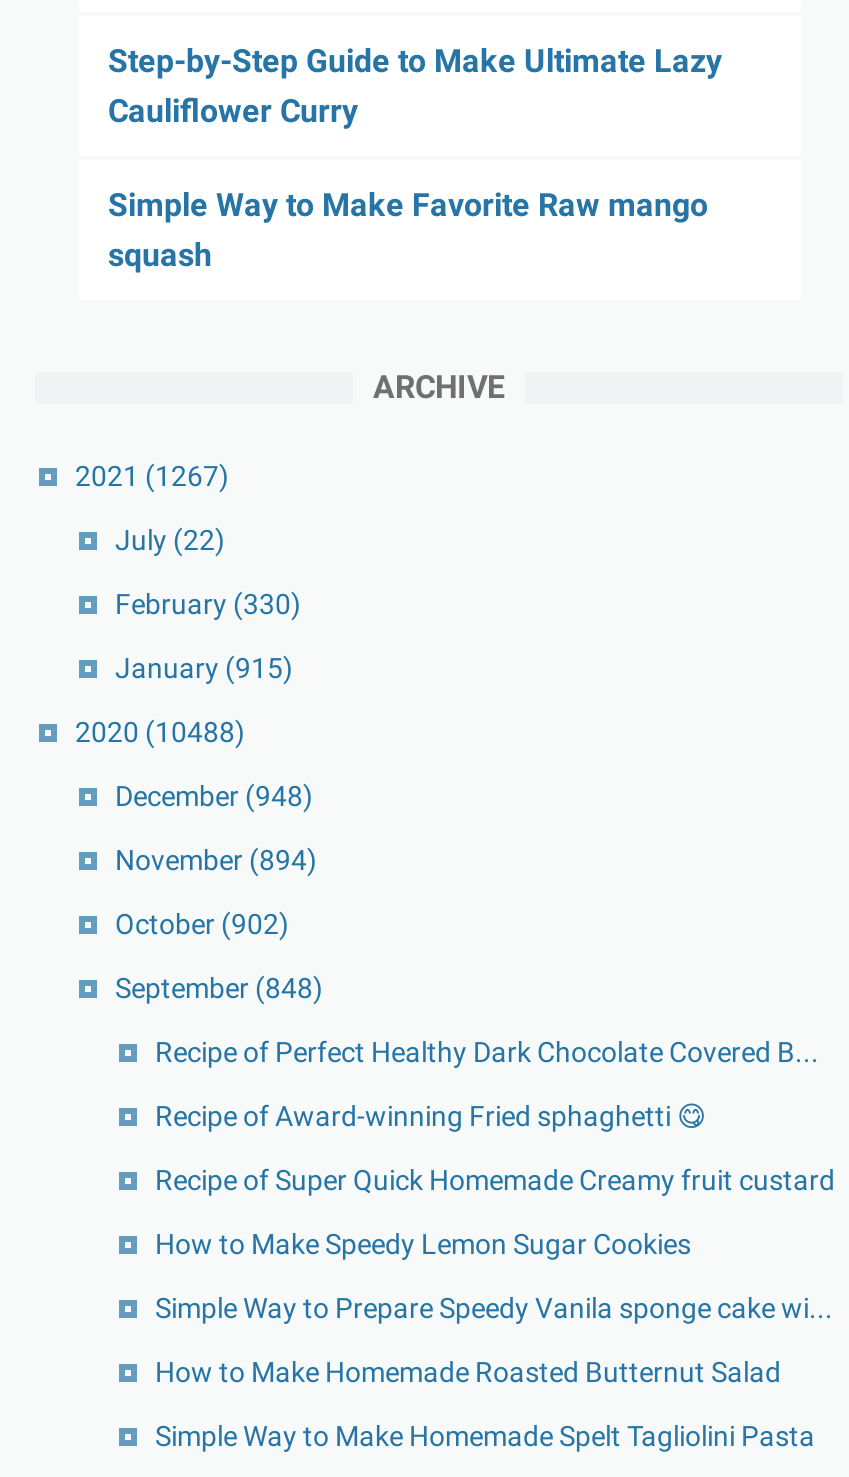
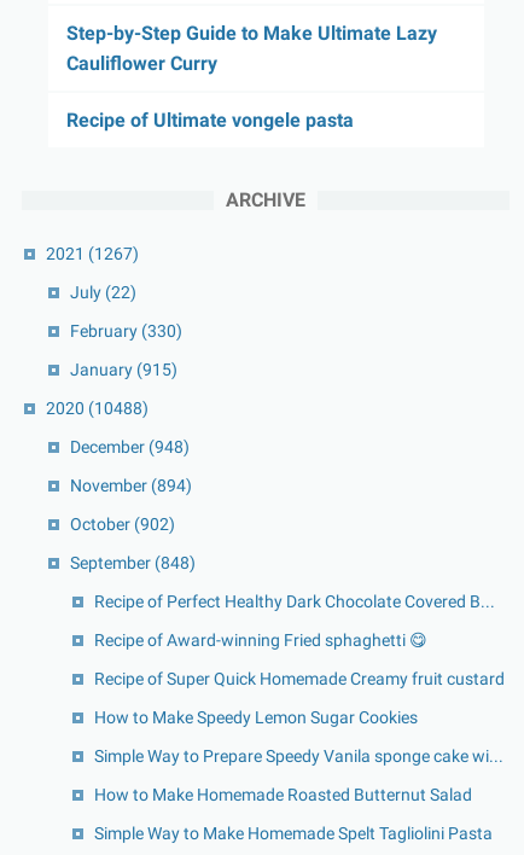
- Simple Way to Make Favorite Raw mango
- squash
+ Recipe of Ultimate vongele pasta
